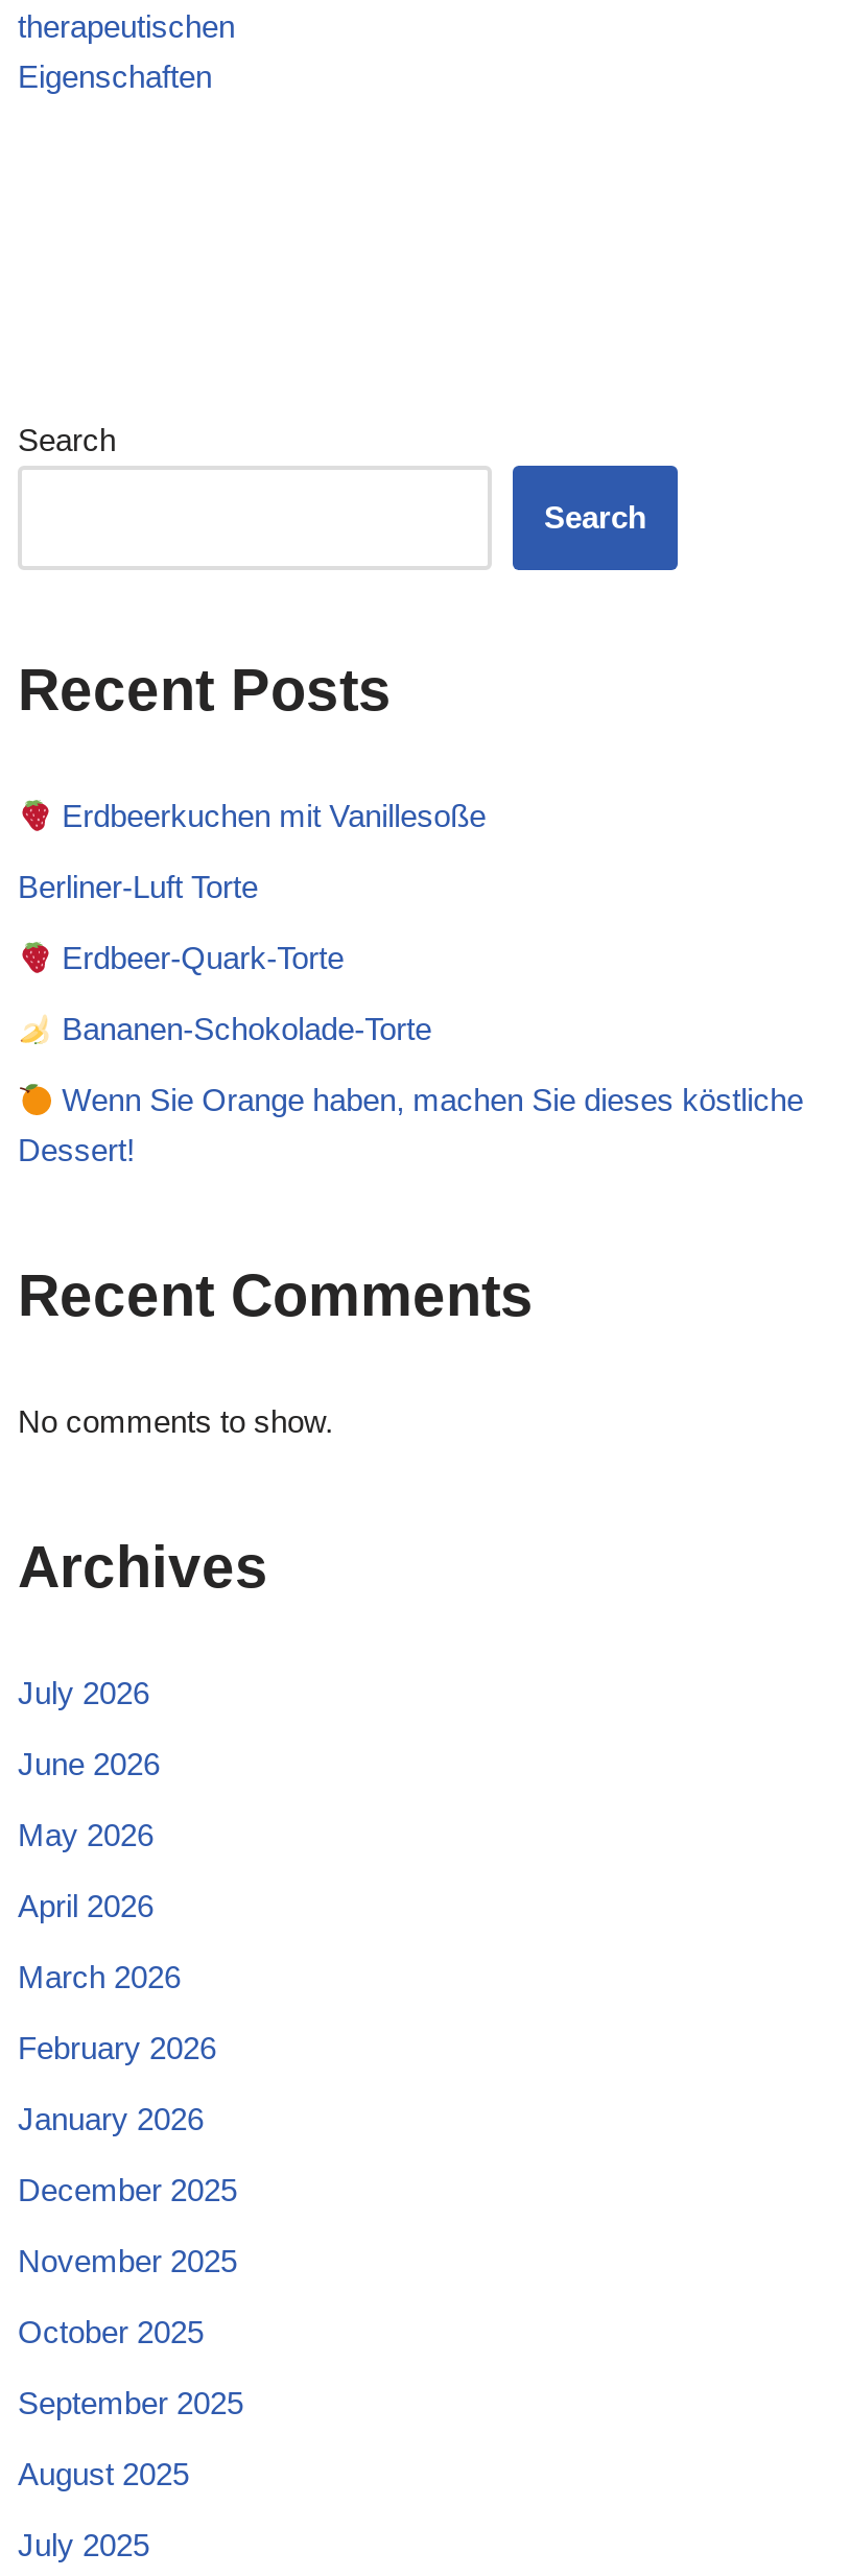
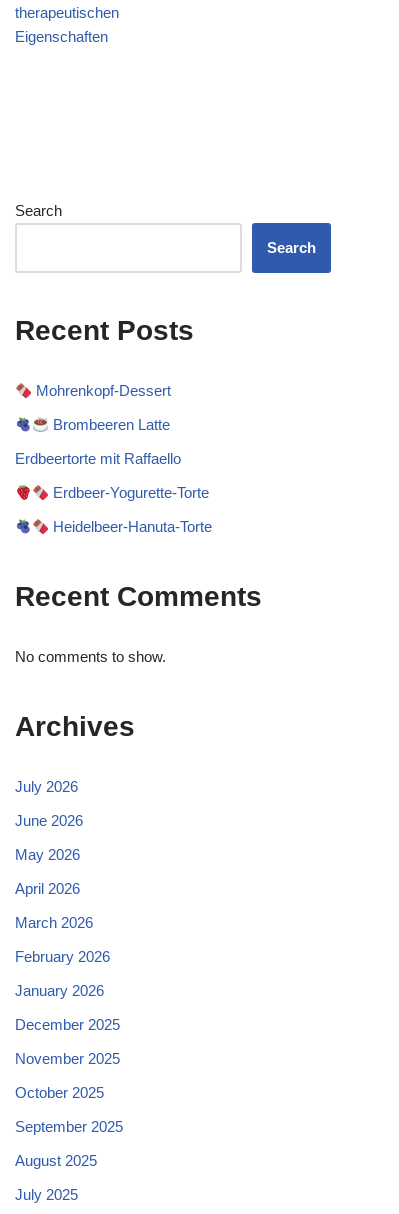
- Erdbeerkuchen mit Vanillesoße
+ Mohrenkopf-Dessert

- Berliner-Luft Torte
+ Brombeeren Latte

- Erdbeer-Quark-Torte
+ Erdbeertorte mit Raffaello

- Bananen-Schokolade-Torte
+ Erdbeer-Yogurette-Torte

- Wenn Sie Orange haben, machen Sie dieses köstliche
- Dessert!
+ Heidelbeer-Hanuta-Torte
